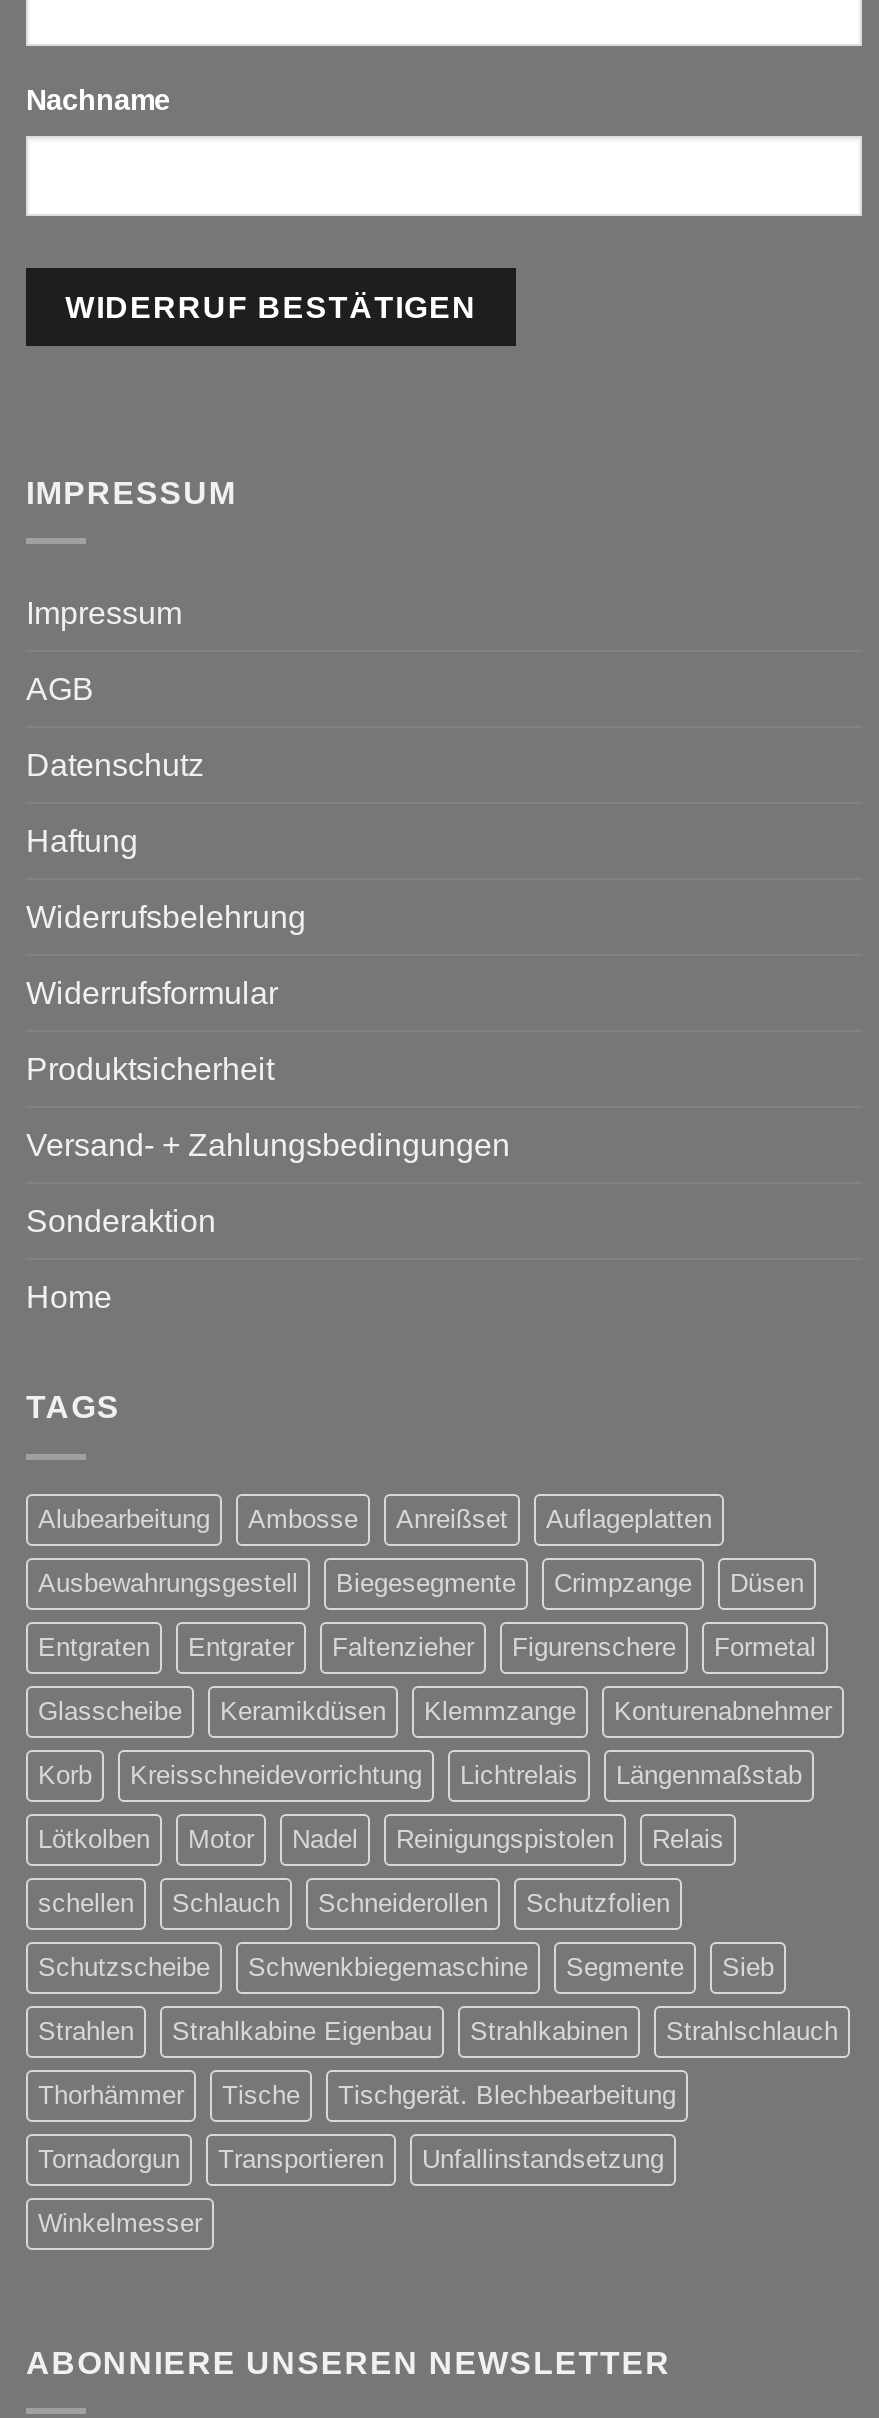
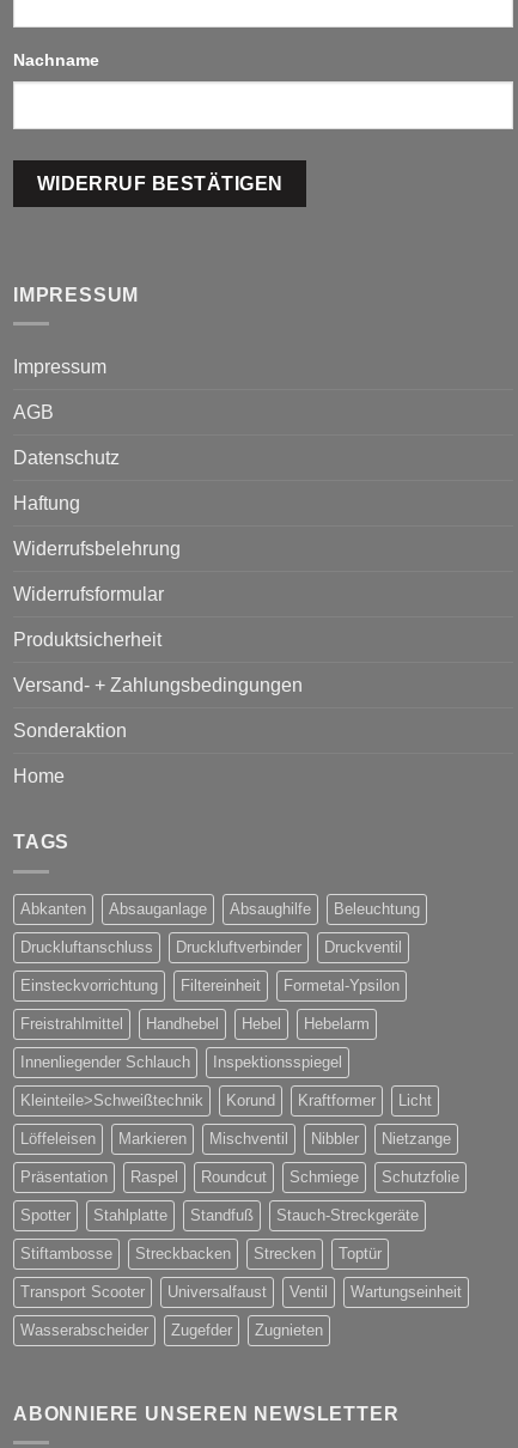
- Alubearbeitung
- Ambosse
- Anreißset
- Auflageplatten
+ Abkanten
+ Absauganlage
+ Absaughilfe
+ Beleuchtung

- Ausbewahrungsgestell
- Biegesegmente
- Crimpzange
- Düsen
+ Druckluftanschluss
+ Druckluftverbinder
+ Druckventil

- Entgraten
- Entgrater
- Faltenzieher
- Figurenschere
- Formetal
+ Einsteckvorrichtung
+ Filtereinheit
+ Formetal-Ypsilon

- Glasscheibe
- Keramikdüsen
- Klemmzange
- Konturenabnehmer
+ Freistrahlmittel
+ Handhebel
+ Hebel
+ Hebelarm

- Korb
- Kreisschneidevorrichtung
- Lichtrelais
- Längenmaßstab
+ Innenliegender Schlauch
+ Inspektionsspiegel

- Lötkolben
- Motor
- Nadel
- Reinigungspistolen
- Relais
+ Kleinteile>Schweißtechnik
+ Korund
+ Kraftformer
+ Licht

- schellen
- Schlauch
- Schneiderollen
- Schutzfolien
+ Löffeleisen
+ Markieren
+ Mischventil
+ Nibbler
+ Nietzange

- Schutzscheibe
- Schwenkbiegemaschine
- Segmente
- Sieb
+ Präsentation
+ Raspel
+ Roundcut
+ Schmiege
+ Schutzfolie

- Strahlen
- Strahlkabine Eigenbau
- Strahlkabinen
- Strahlschlauch
+ Spotter
+ Stahlplatte
+ Standfuß
+ Stauch-Streckgeräte

- Thorhämmer
- Tische
- Tischgerät. Blechbearbeitung
+ Stiftambosse
+ Streckbacken
+ Strecken
+ Toptür

- Tornadorgun
- Transportieren
- Unfallinstandsetzung
+ Transport Scooter
+ Universalfaust
+ Ventil
+ Wartungseinheit

- Winkelmesser
+ Wasserabscheider
+ Zugefder
+ Zugnieten
